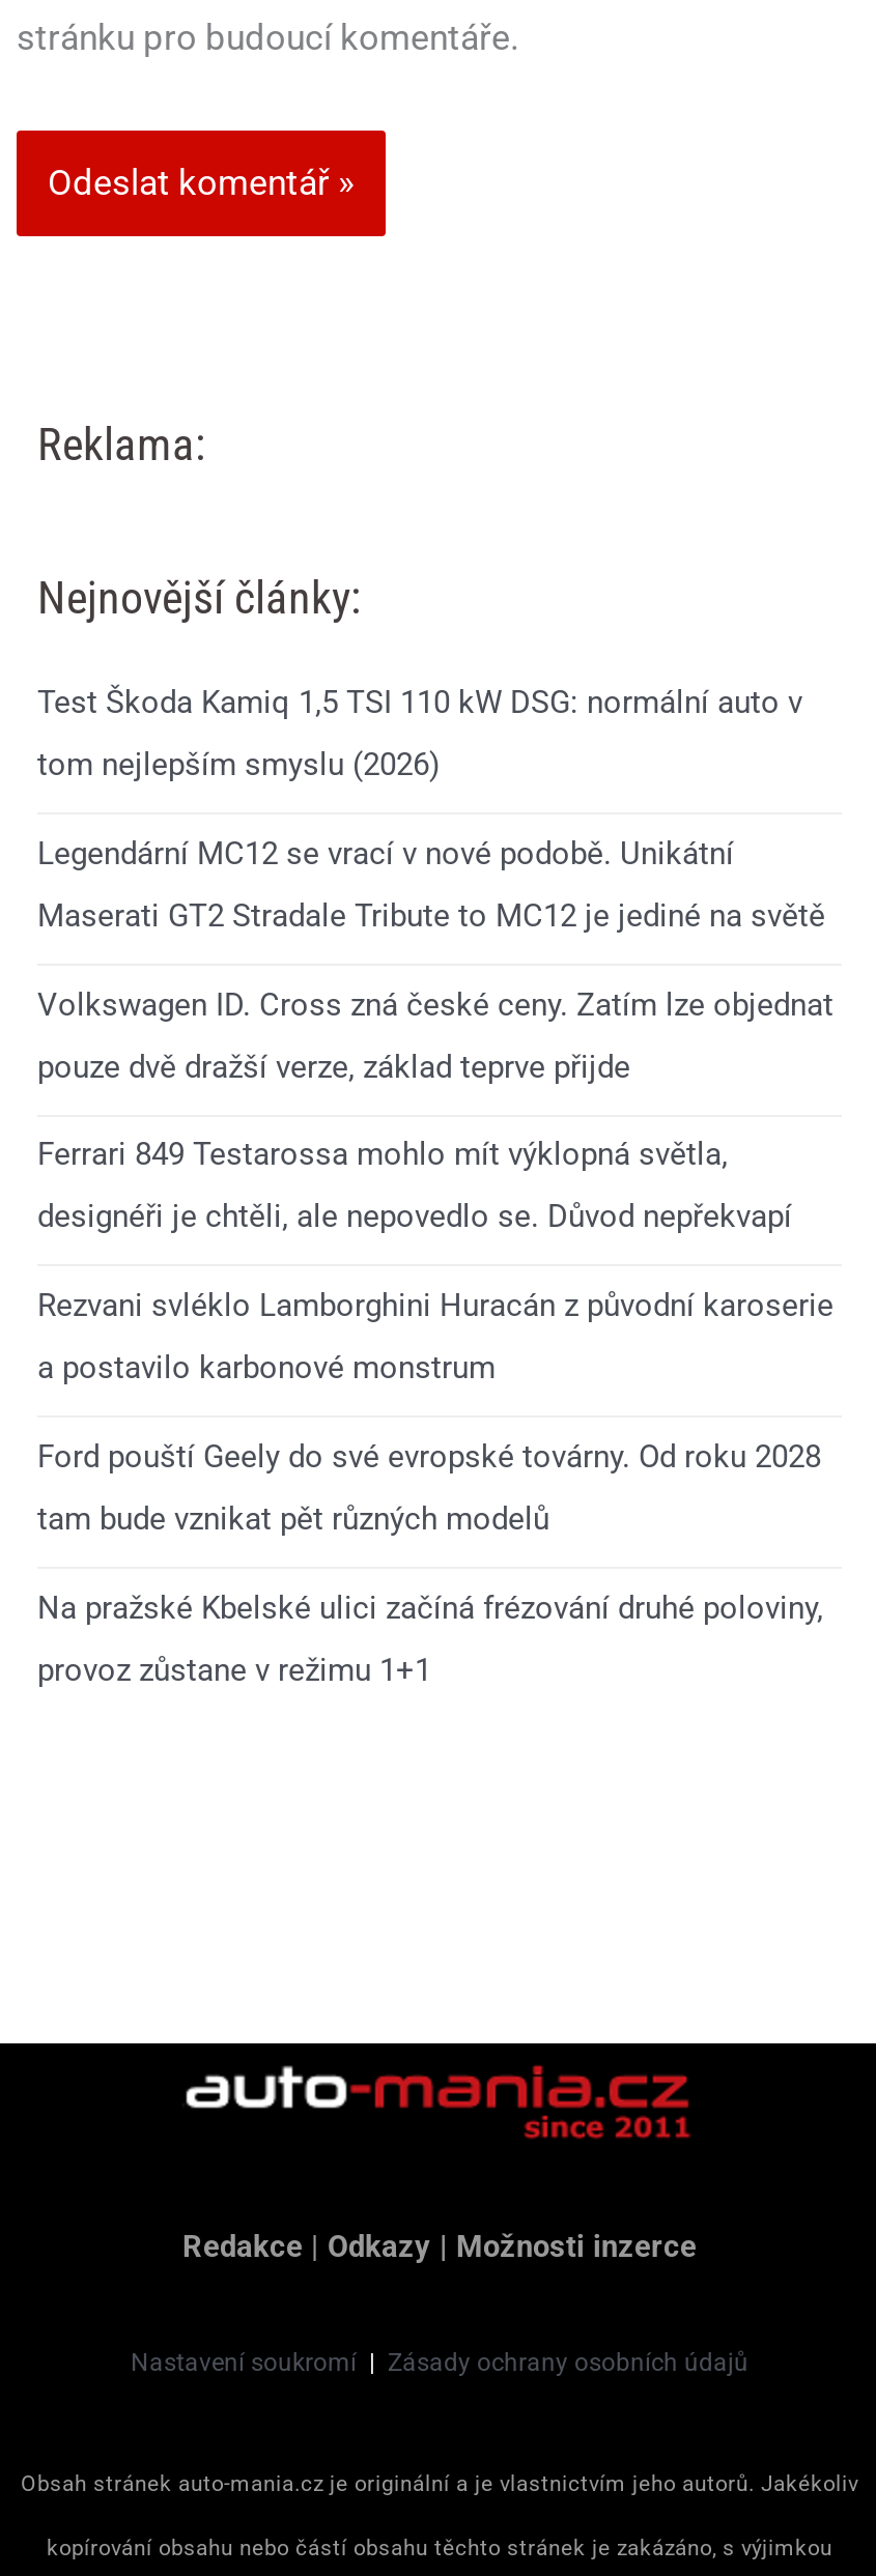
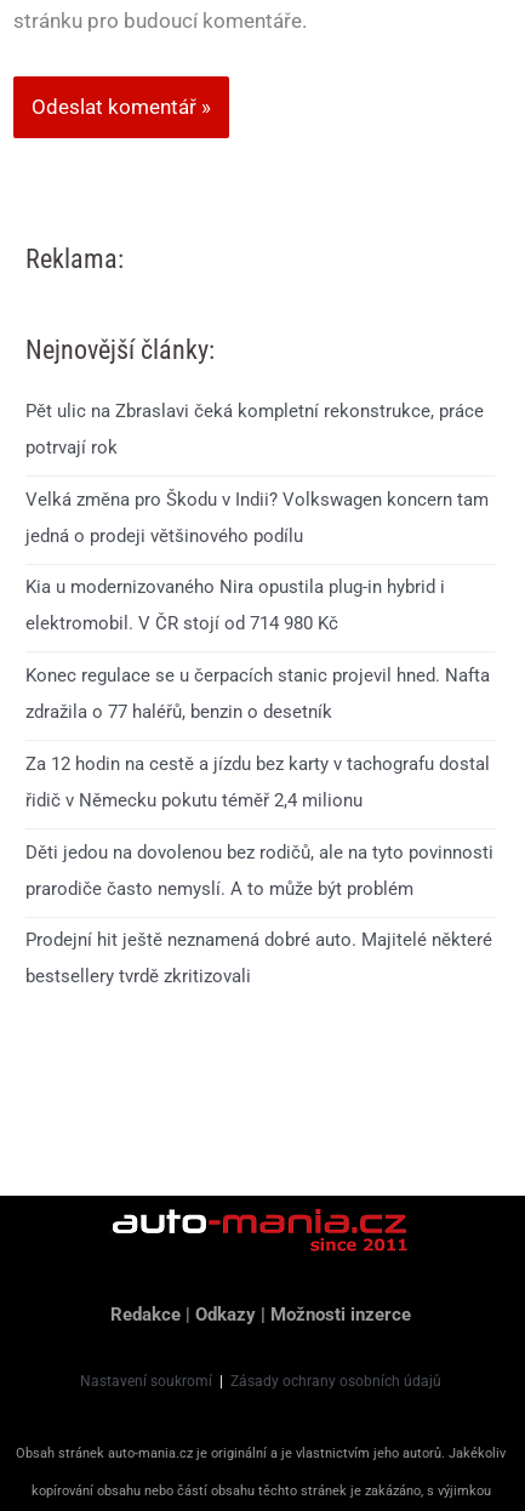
- Test Škoda Kamiq 1,5 TSI 110 kW DSG: normální auto v
+ Pět ulic na Zbraslavi čeká kompletní rekonstrukce, práce

- tom nejlepším smyslu (2026)
+ potrvají rok

- Legendární MC12 se vrací v nové podobě. Unikátní
+ Velká změna pro Škodu v Indii? Volkswagen koncern tam

- Maserati GT2 Stradale Tribute to MC12 je jediné na světě
+ jedná o prodeji většinového podílu

- Volkswagen ID. Cross zná české ceny. Zatím lze objednat
+ Kia u modernizovaného Nira opustila plug-in hybrid i

- pouze dvě dražší verze, základ teprve přijde
+ elektromobil. V ČR stojí od 714 980 Kč

- Ferrari 849 Testarossa mohlo mít výklopná světla,
+ Konec regulace se u čerpacích stanic projevil hned. Nafta

- designéři je chtěli, ale nepovedlo se. Důvod nepřekvapí
+ zdražila o 77 haléřů, benzin o desetník

- Rezvani svléklo Lamborghini Huracán z původní karoserie
+ Za 12 hodin na cestě a jízdu bez karty v tachografu dostal

- a postavilo karbonové monstrum
+ řidič v Německu pokutu téměř 2,4 milionu

- Ford pouští Geely do své evropské továrny. Od roku 2028
+ Děti jedou na dovolenou bez rodičů, ale na tyto povinnosti

- tam bude vznikat pět různých modelů
+ prarodiče často nemyslí. A to může být problém

- Na pražské Kbelské ulici začíná frézování druhé poloviny,
+ Prodejní hit ještě neznamená dobré auto. Majitelé některé

- provoz zůstane v režimu 1+1
+ bestsellery tvrdě zkritizovali
